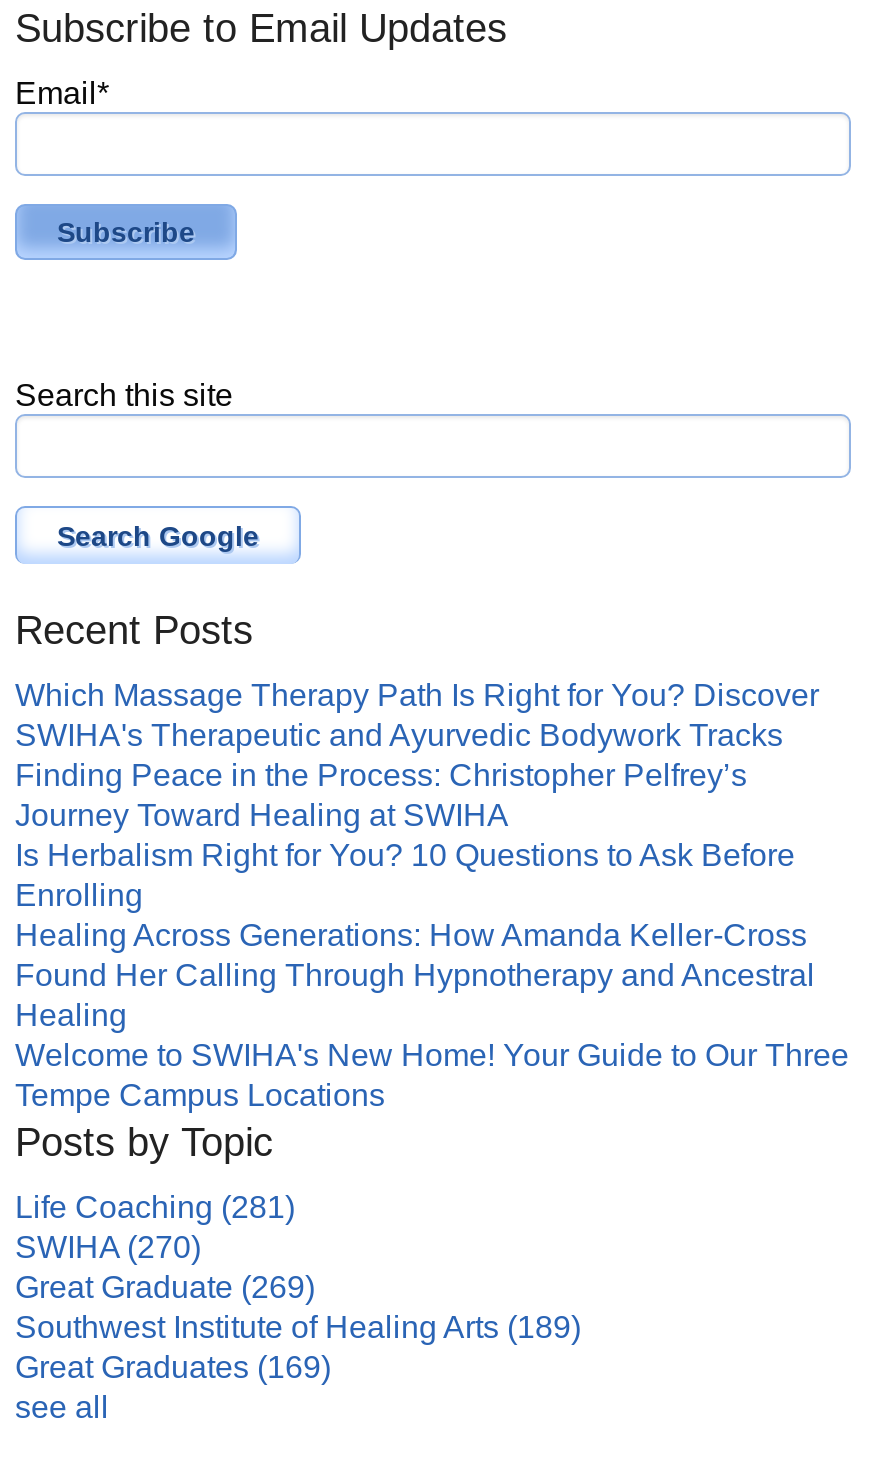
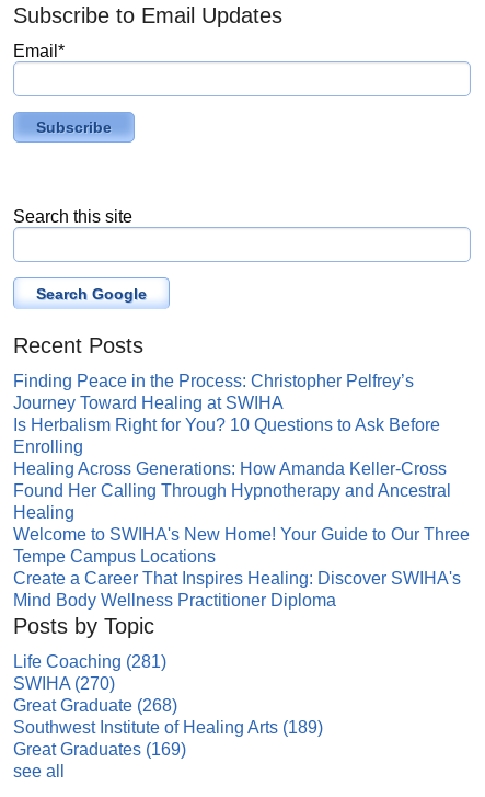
- Which Massage Therapy Path Is Right for You? Discover
- SWIHA's Therapeutic and Ayurvedic Bodywork Tracks

moved up: Finding Peace in the Process: Christopher Pelfrey’s | Journey Toward Healing at SWIHA | Is Herbalism Right for You? 10 Questions to Ask Before | ... | Welcome to SWIHA's New Home! Your Guide to Our Three | Tempe Campus Locations

+ Create a Career That Inspires Healing: Discover SWIHA's
+ Mind Body Wellness Practitioner Diploma

- Great Graduate (269)
+ Great Graduate (268)
